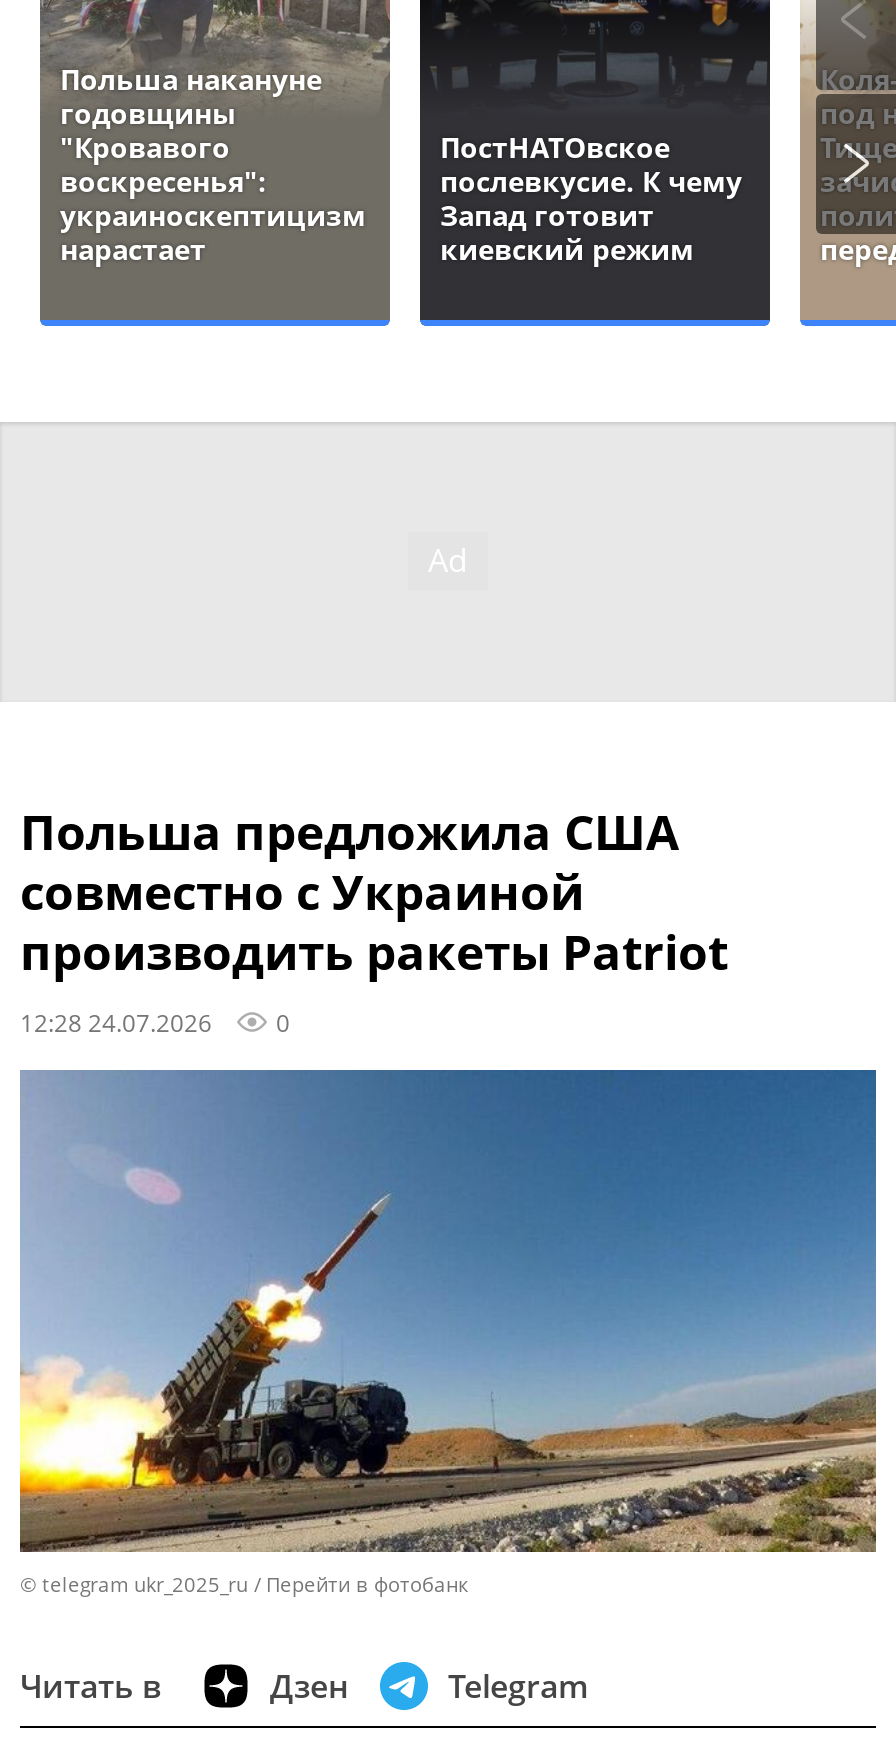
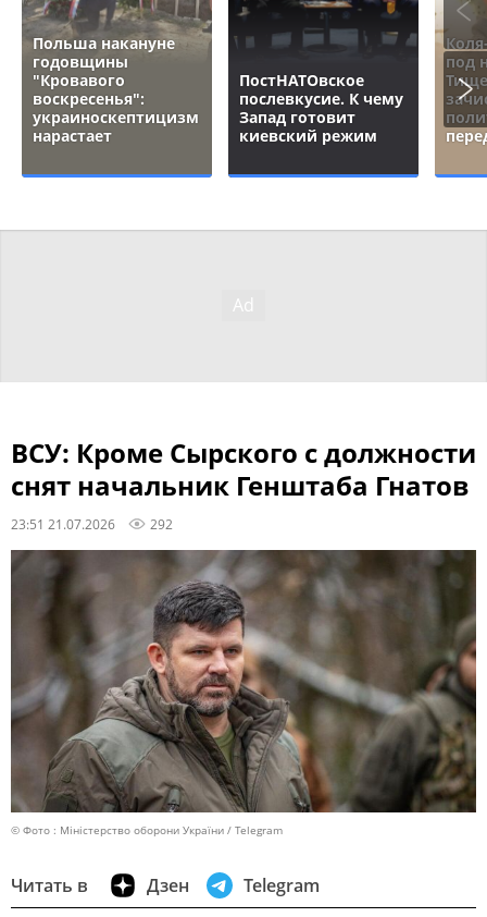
- Польша предложила США
- совместно с Украиной
- производить ракеты Patriot
- 12:28 24.07.2026
- 0
+ ВСУ: Кроме Сырского с должности
+ снят начальник Генштаба Гнатов
+ 23:51 21.07.2026
+ 292

- [image]
- © telegram ukr_2025_ru
- Перейти в фотобанк
+ [image]
+ © Фото : Міністерство оборони України / Telegram
